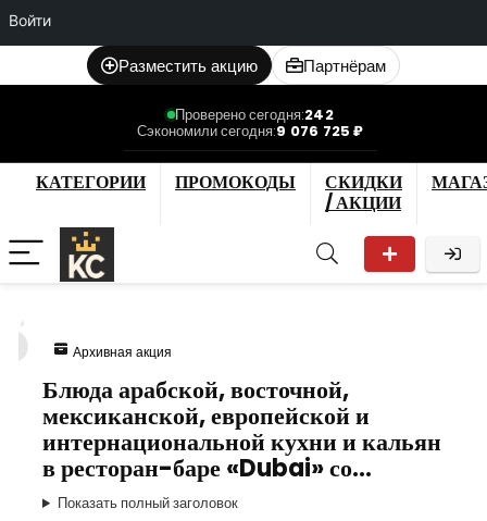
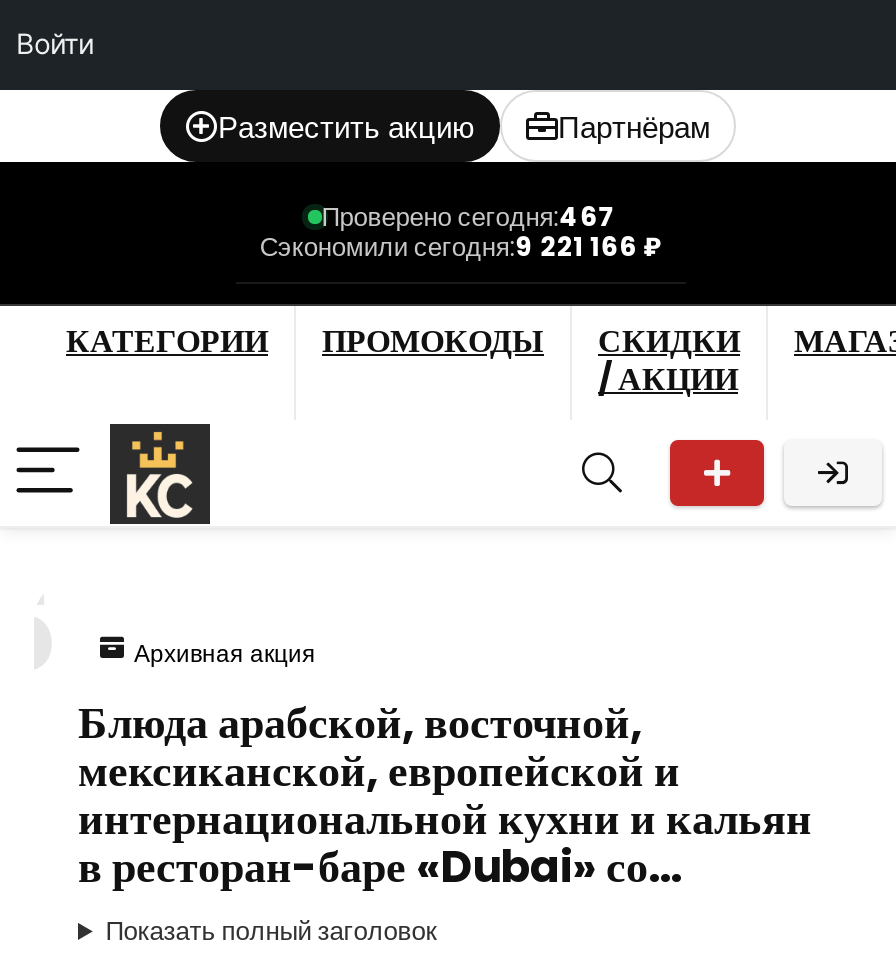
- Проверено сегодня:242
+ Проверено сегодня:467

- Сэкономили сегодня:9 076 725 ₽
+ Сэкономили сегодня:9 221 166 ₽
